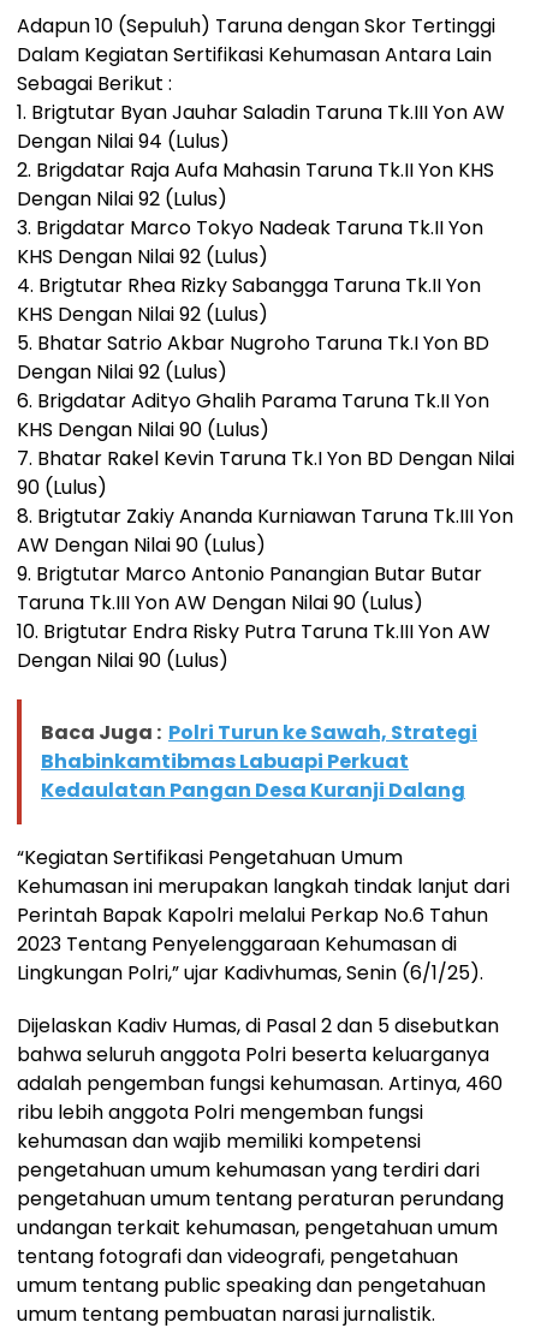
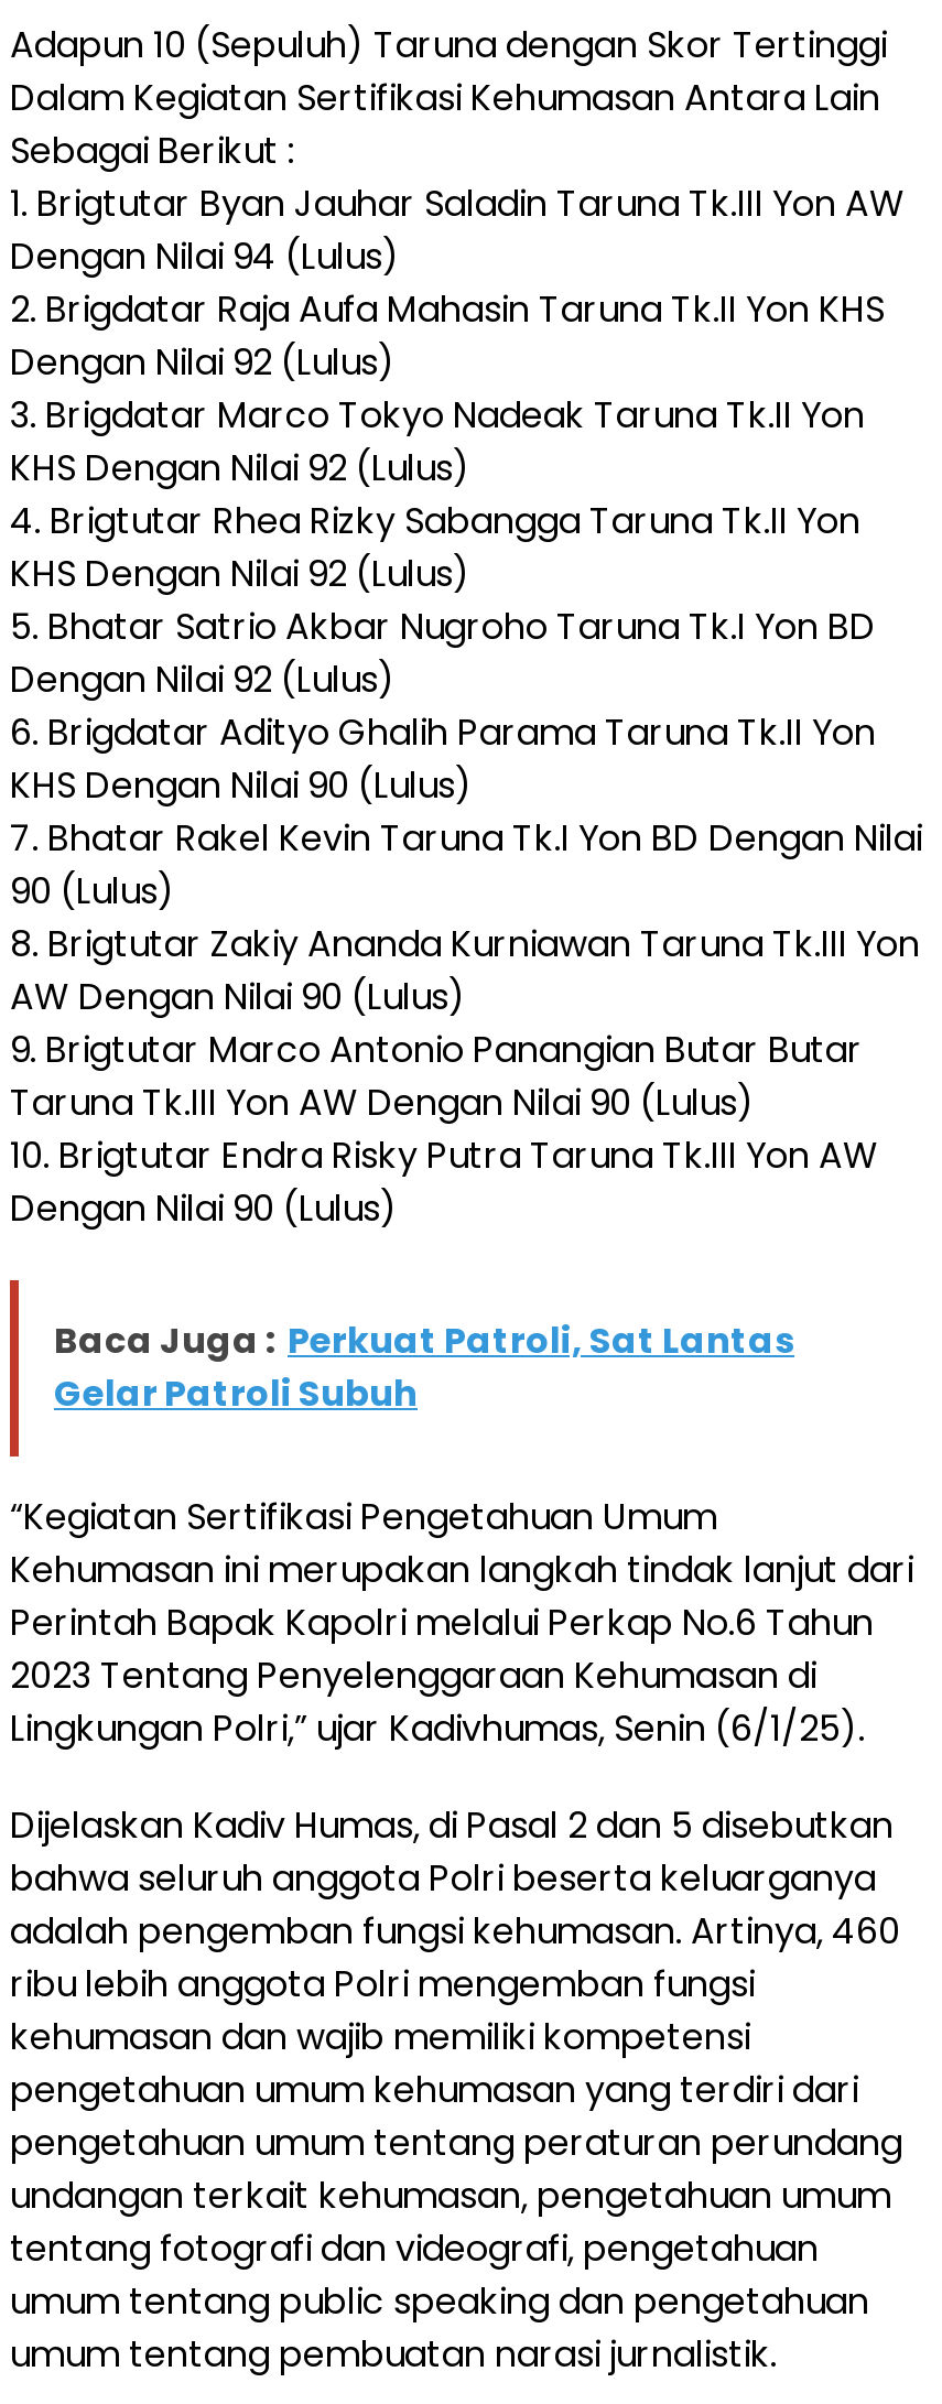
- Baca Juga : Polri Turun ke Sawah, Strategi
- Bhabinkamtibmas Labuapi Perkuat
- Kedaulatan Pangan Desa Kuranji Dalang
+ Baca Juga : Perkuat Patroli, Sat Lantas
+ Gelar Patroli Subuh
